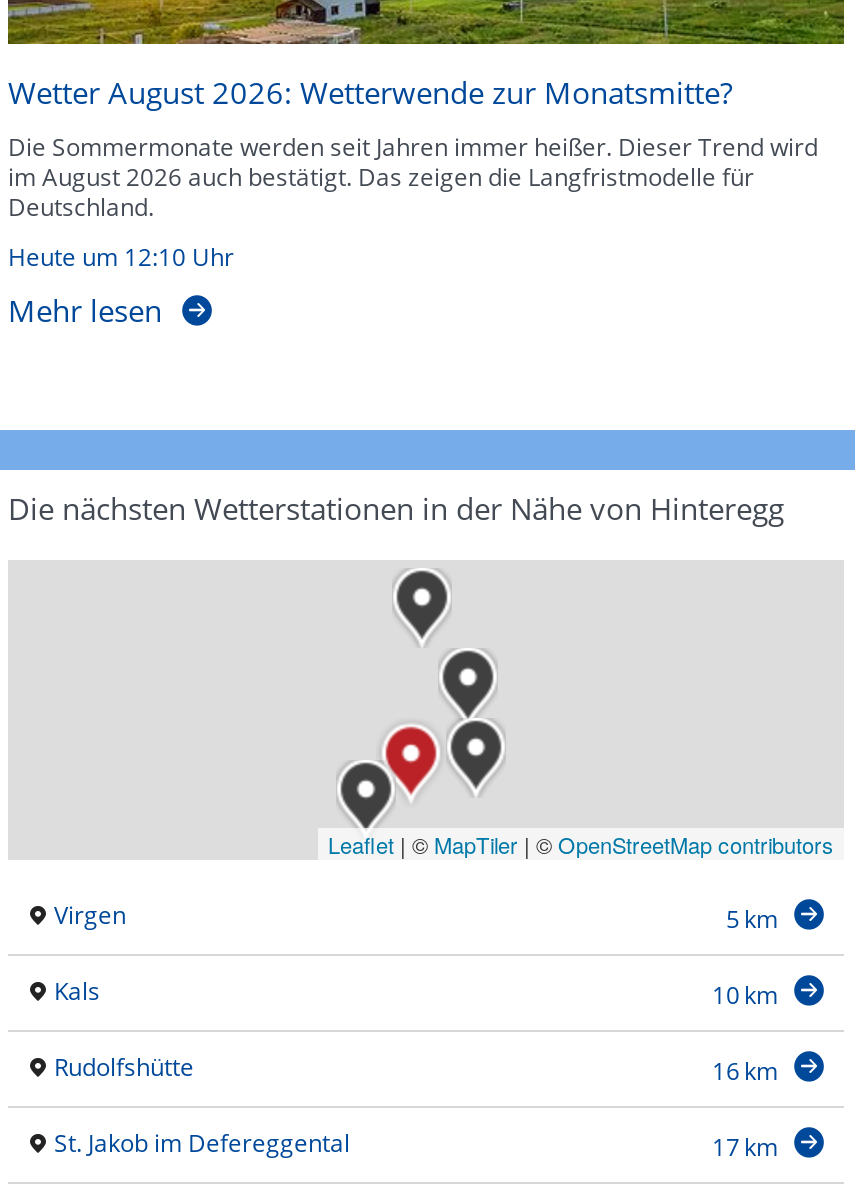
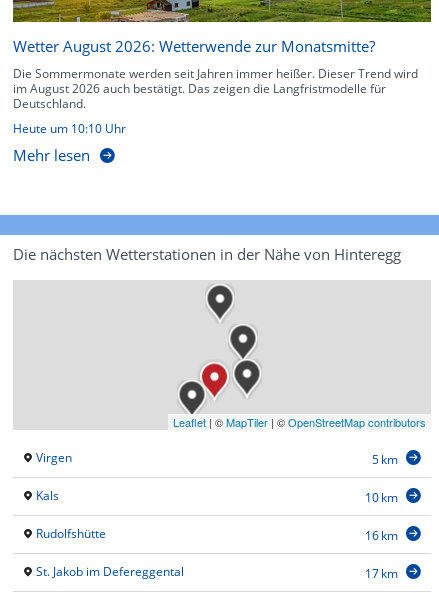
- Heute um 12:10 Uhr
+ Heute um 10:10 Uhr
